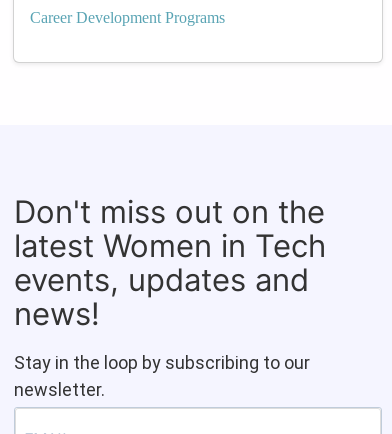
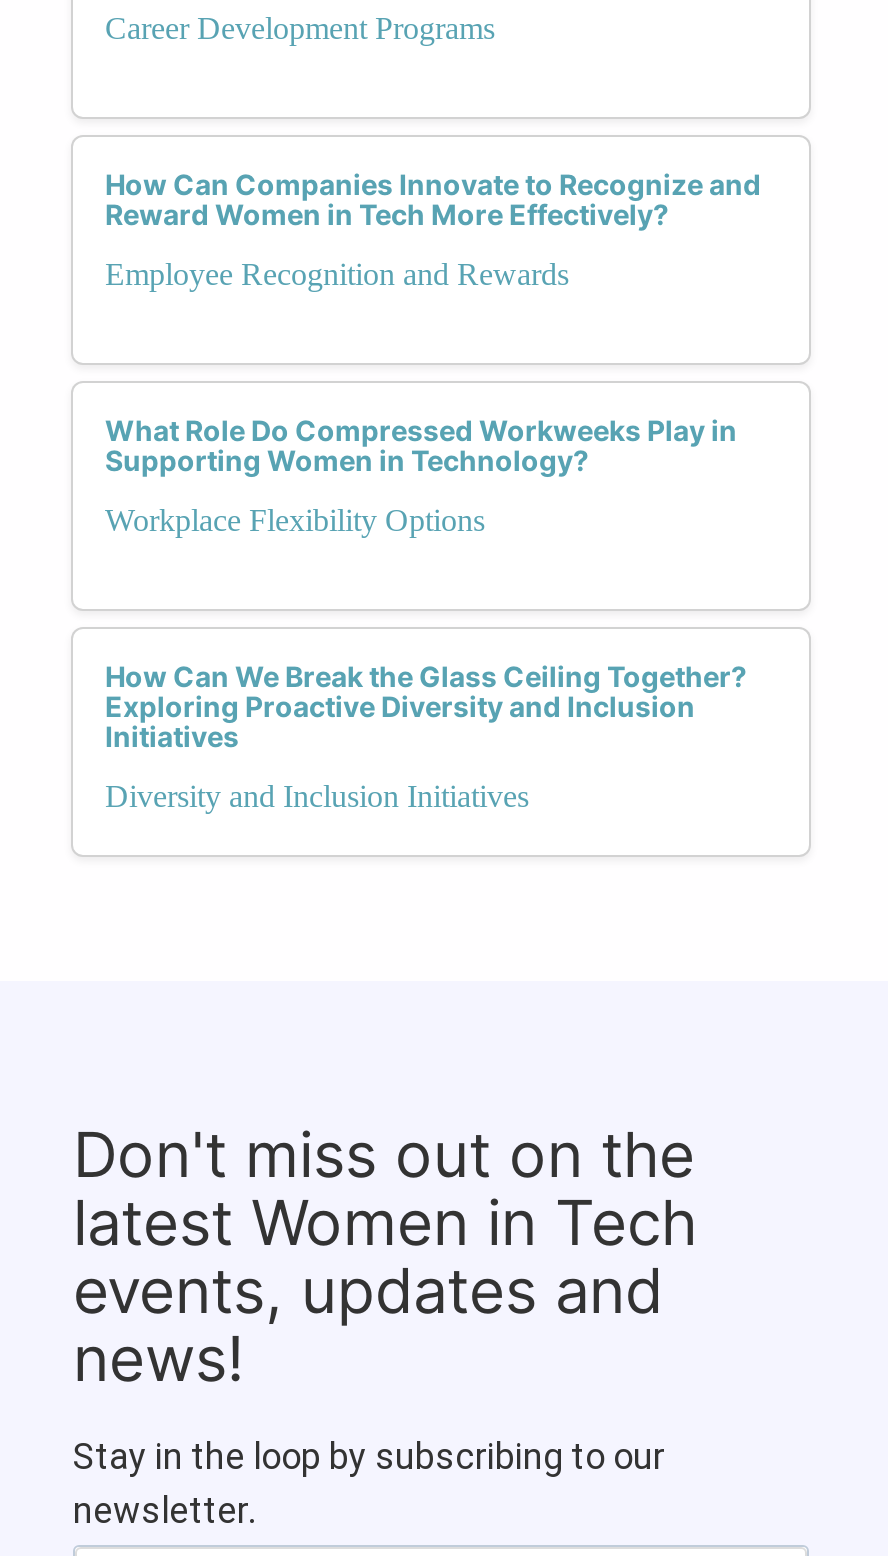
+ How Can Companies Innovate to Recognize and
+ Reward Women in Tech More Effectively?
+ Employee Recognition and Rewards

+ What Role Do Compressed Workweeks Play in
+ Supporting Women in Technology?
+ Workplace Flexibility Options

+ How Can We Break the Glass Ceiling Together?
+ Exploring Proactive Diversity and Inclusion
+ Initiatives
+ Diversity and Inclusion Initiatives
